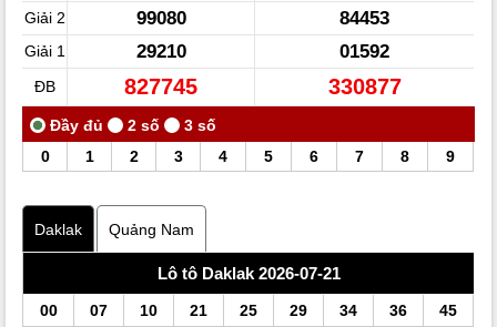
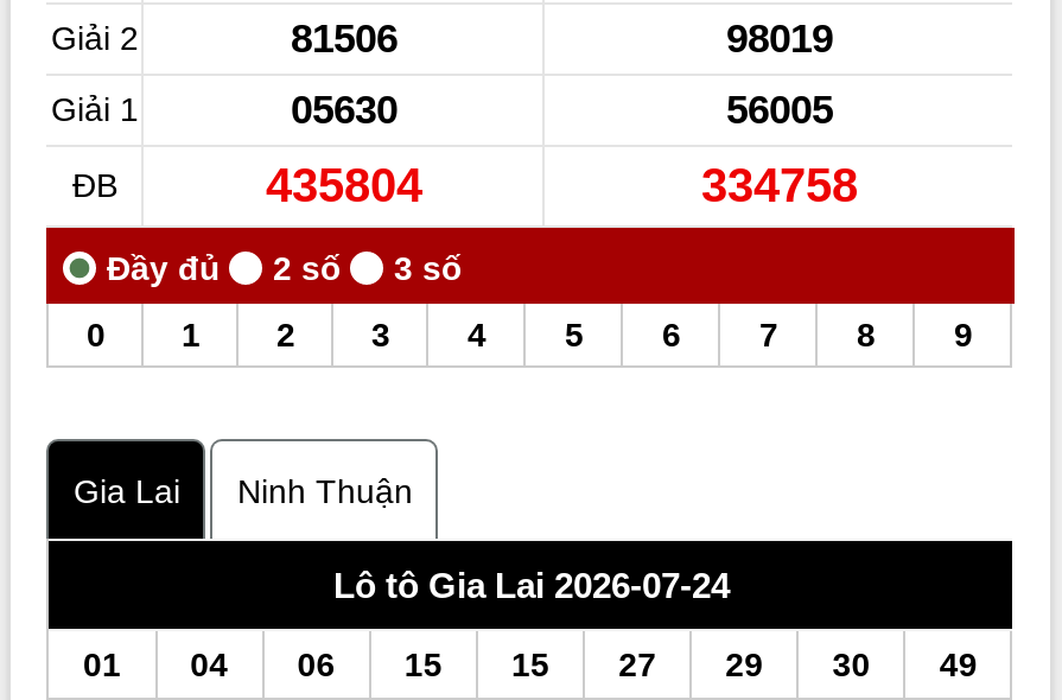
- 99080
+ 81506

- 84453
+ 98019

- 29210
+ 05630

- 01592
+ 56005

- 827745
+ 435804

- 330877
+ 334758

- Daklak
- Quảng Nam
+ Gia Lai
+ Ninh Thuận

- Lô tô Daklak 2026-07-21
+ Lô tô Gia Lai 2026-07-24

- 00
- 07
- 10
- 21
- 25
+ 01
+ 04
+ 06
+ 15
+ 15
+ 27

- 34
- 36
- 45
+ 30
+ 49
